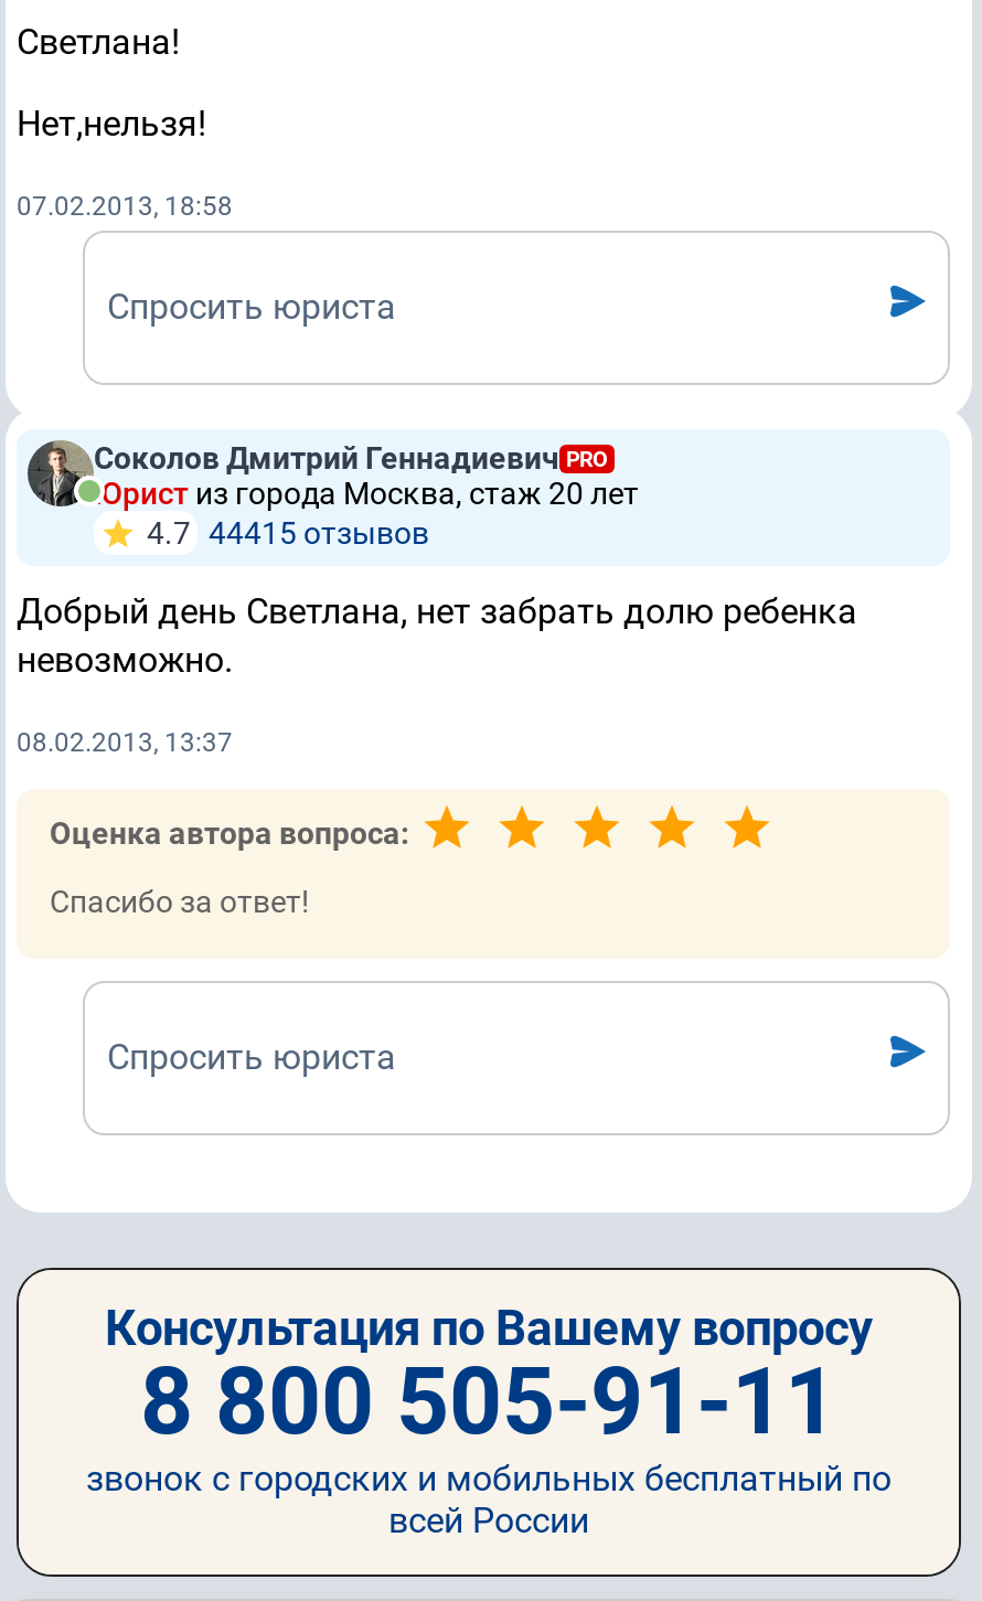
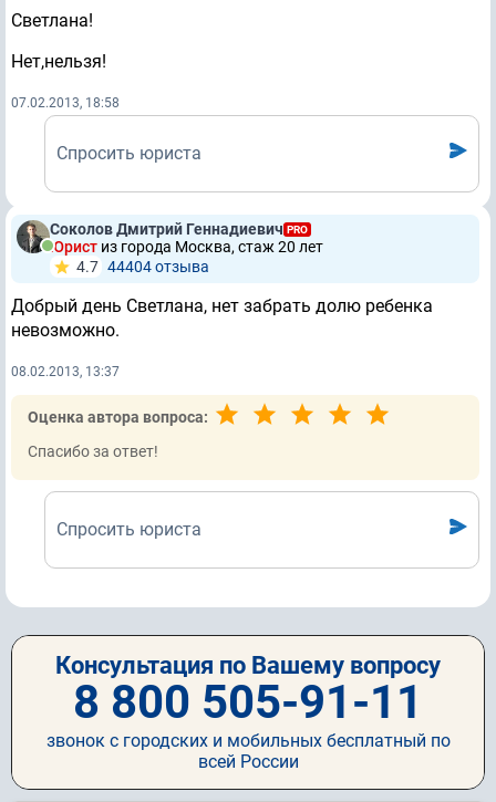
- 4.7 44415 отзывов
+ 4.7 44404 отзывa
